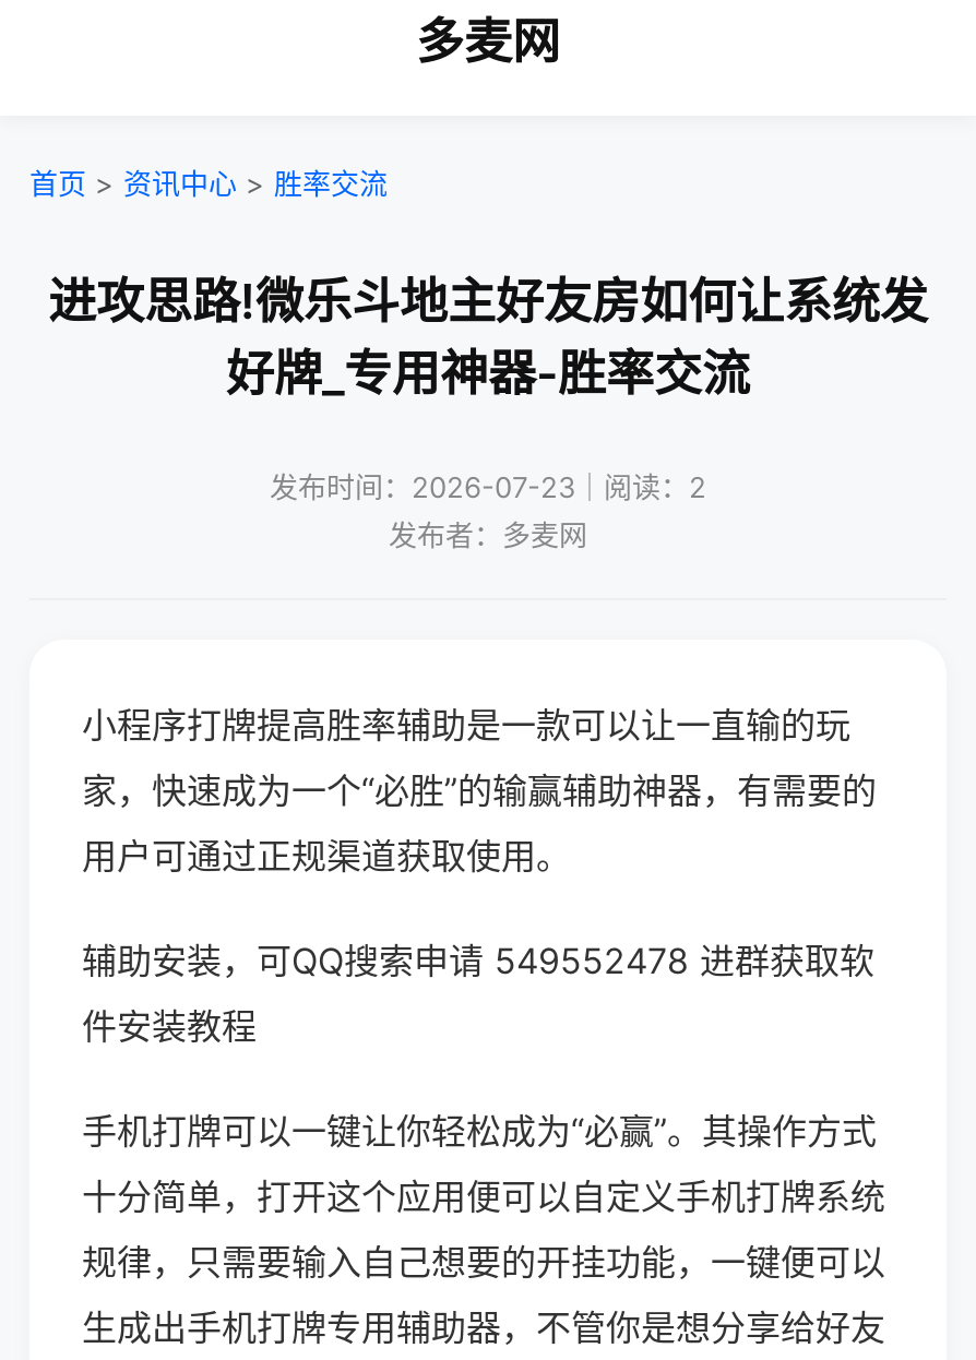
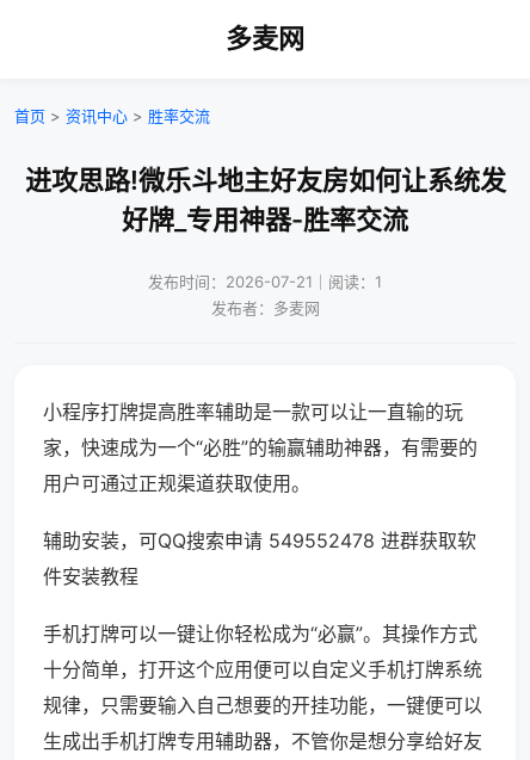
- 发布时间：2026-07-23｜阅读：2
+ 发布时间：2026-07-21｜阅读：1
